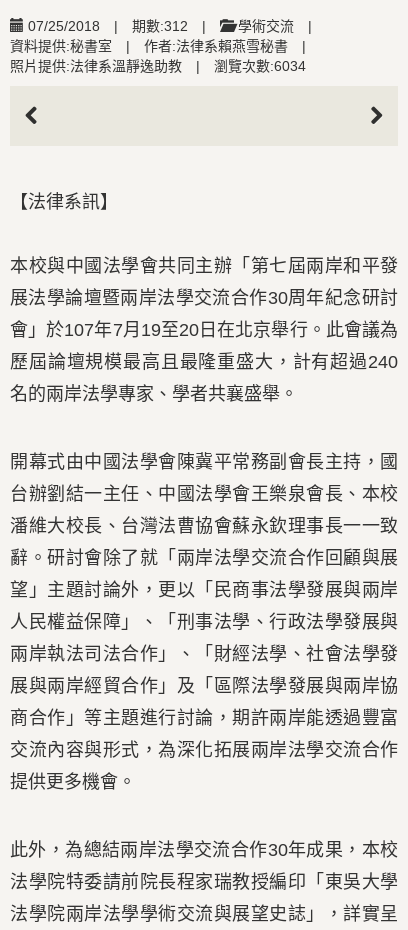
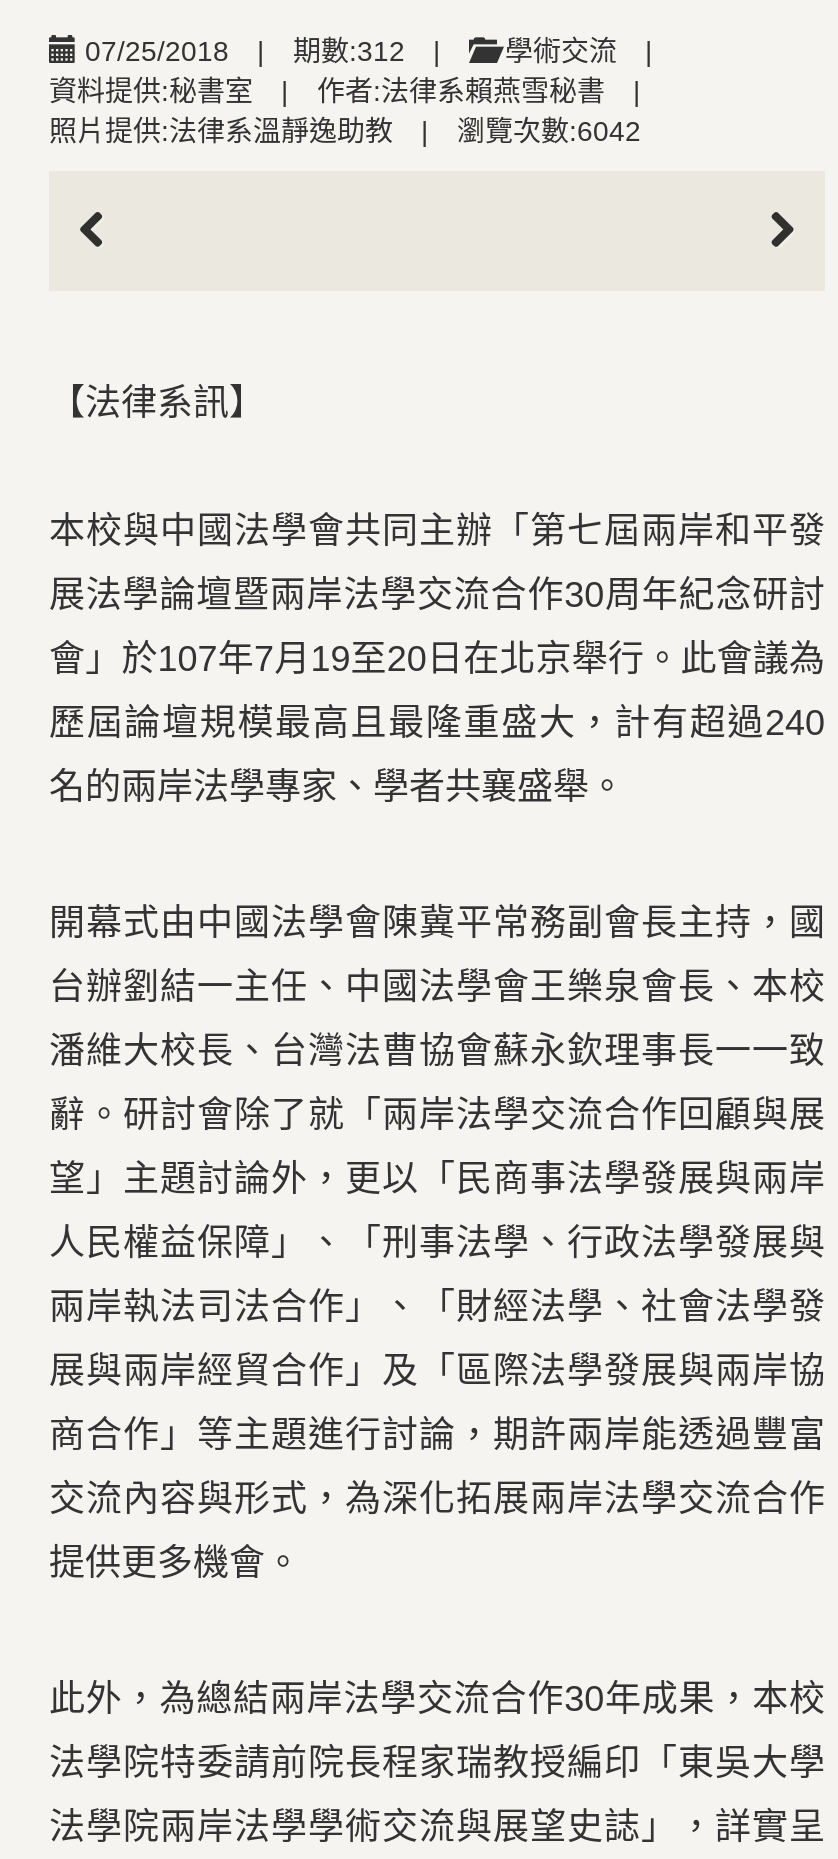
- 瀏覽次數:6034
+ 瀏覽次數:6042
